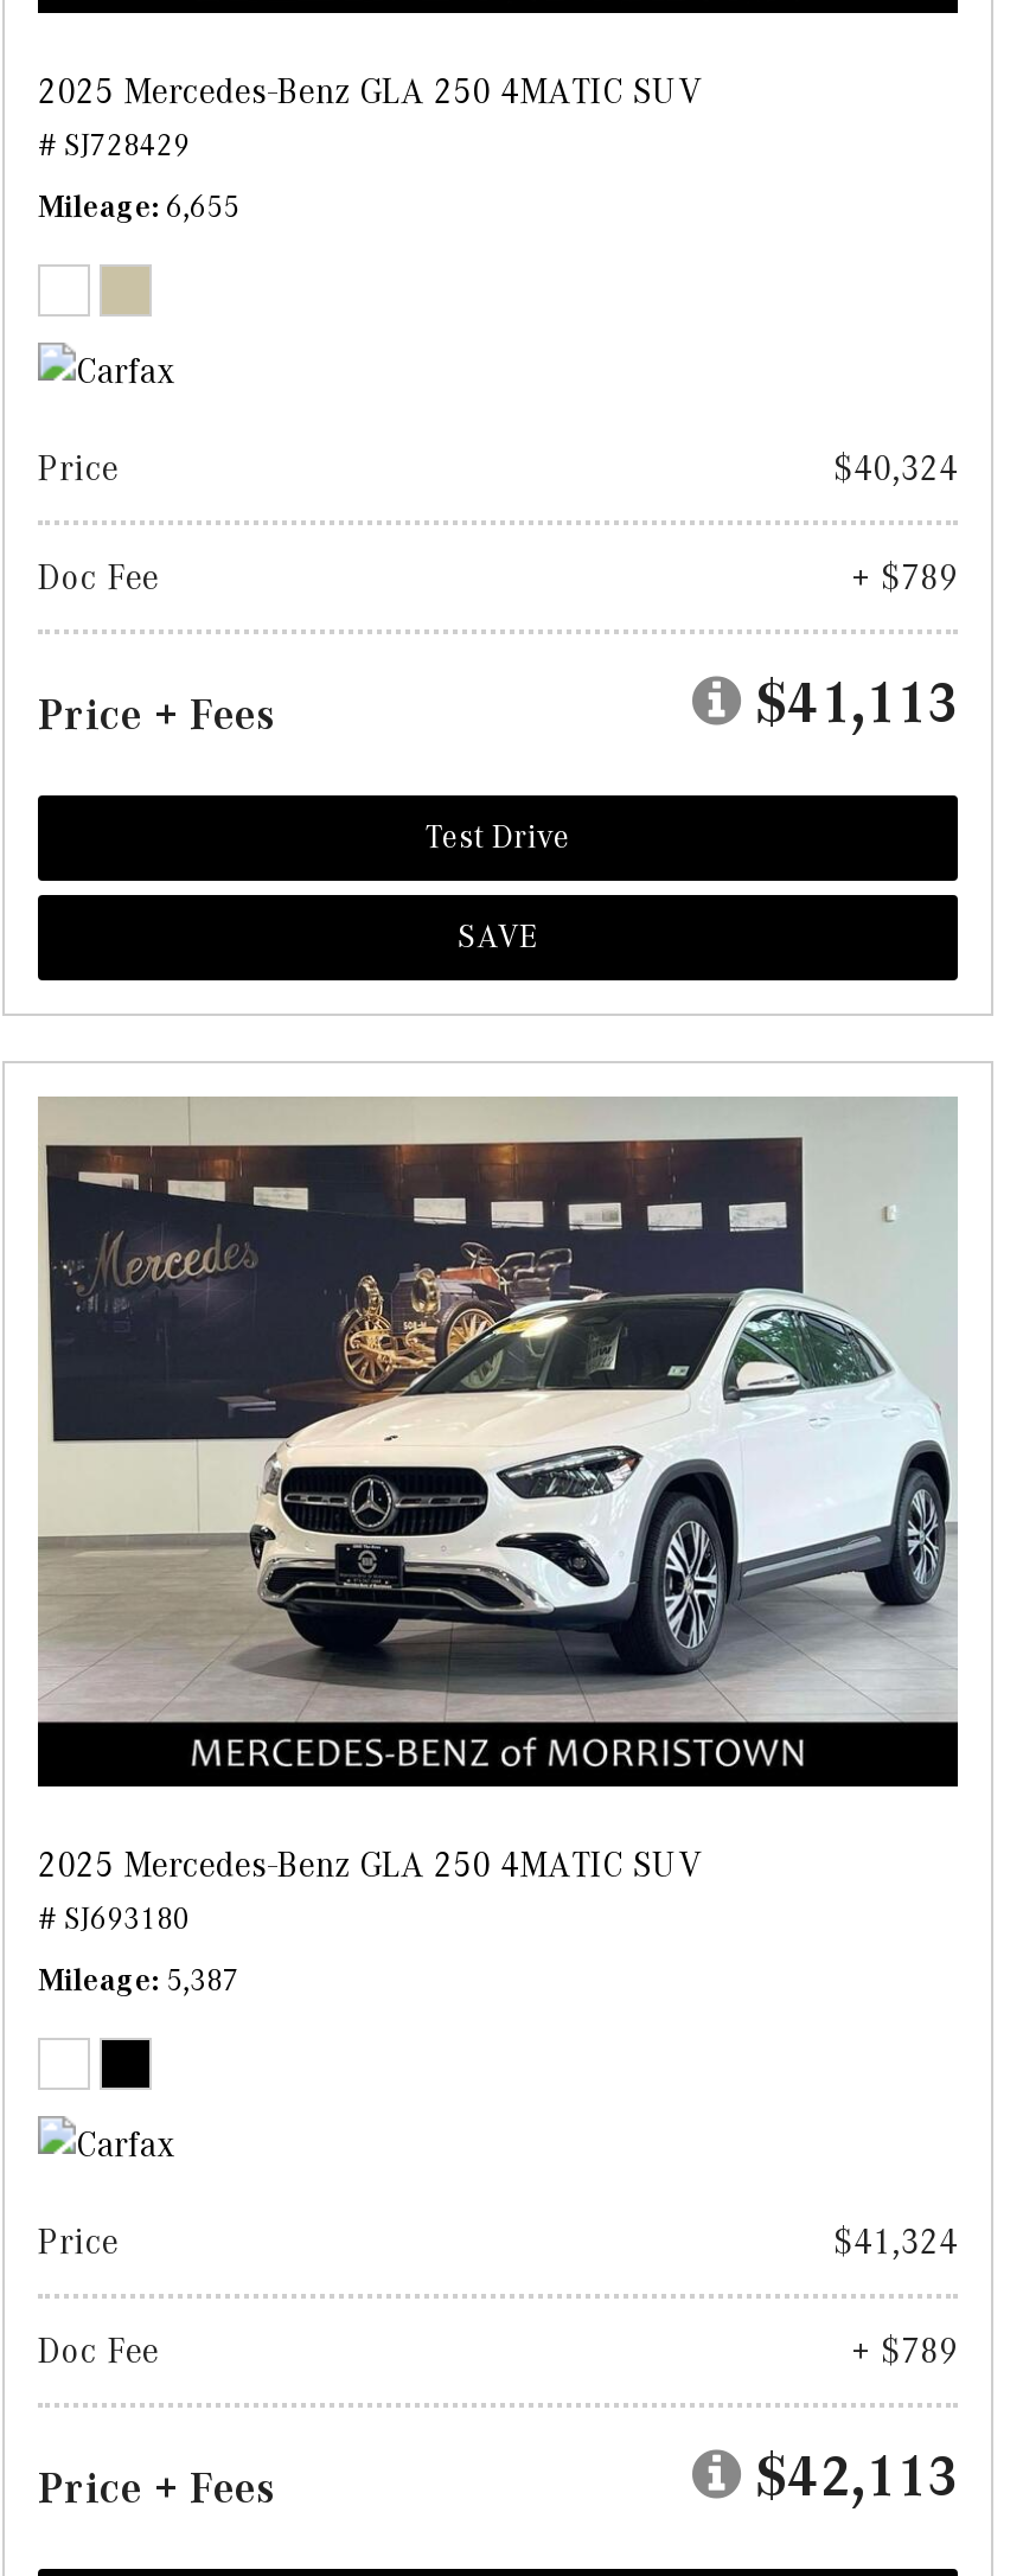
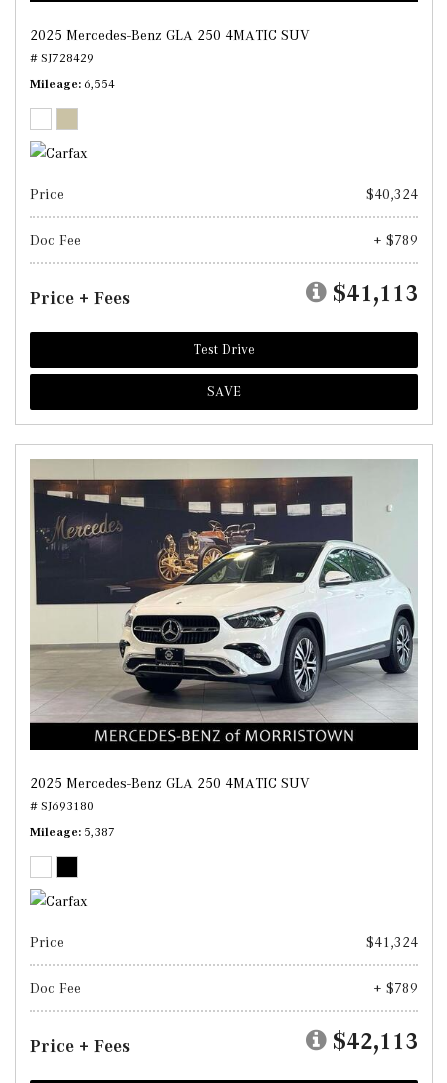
- Mileage 6,655
+ Mileage 6,554
